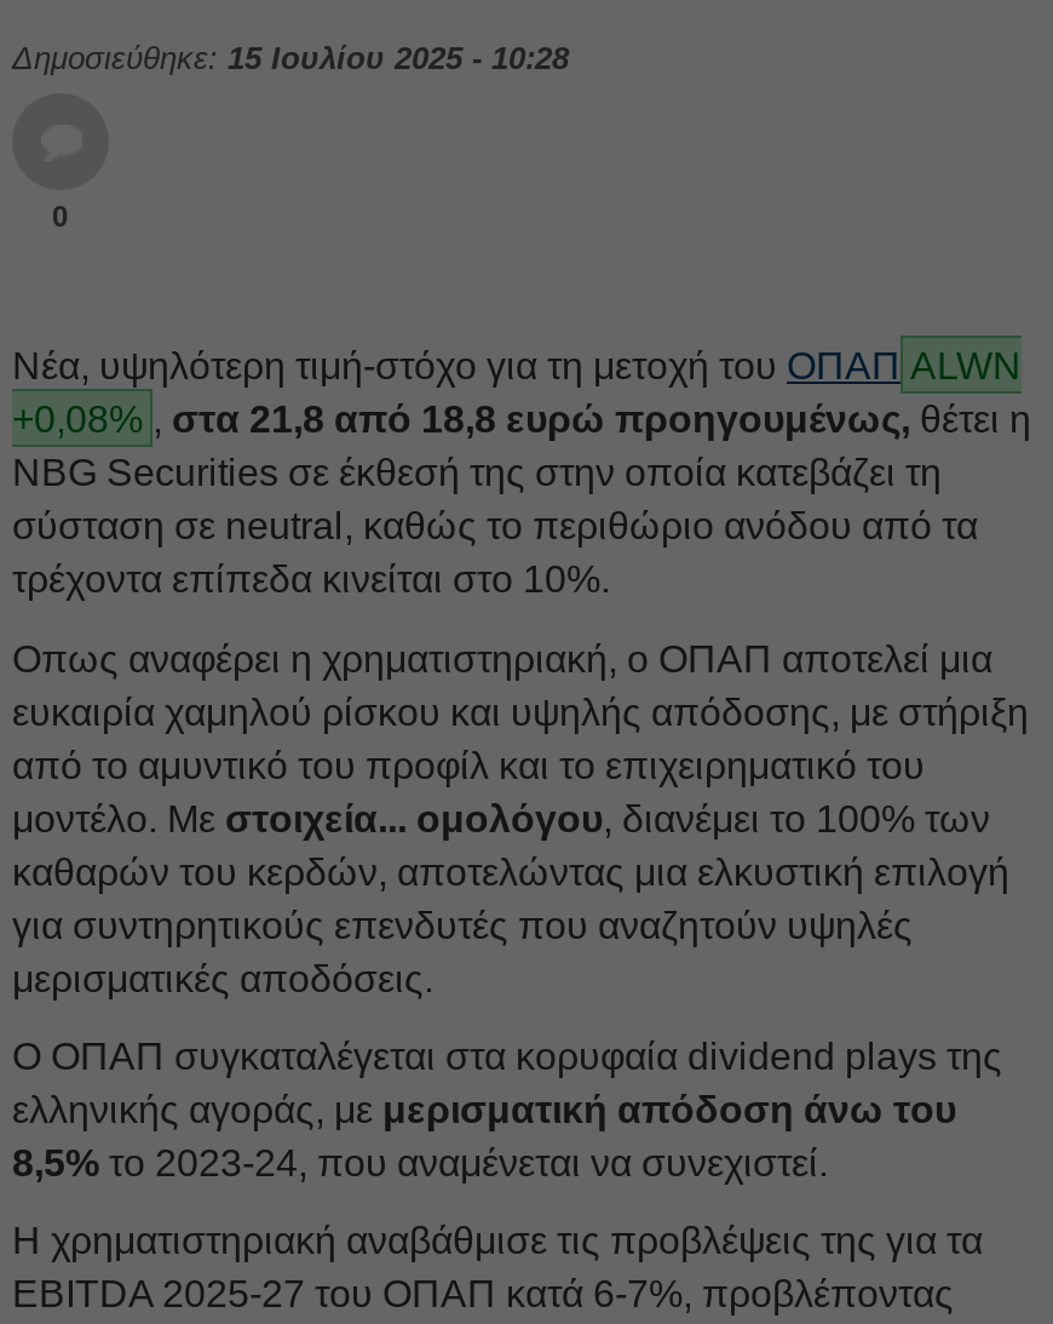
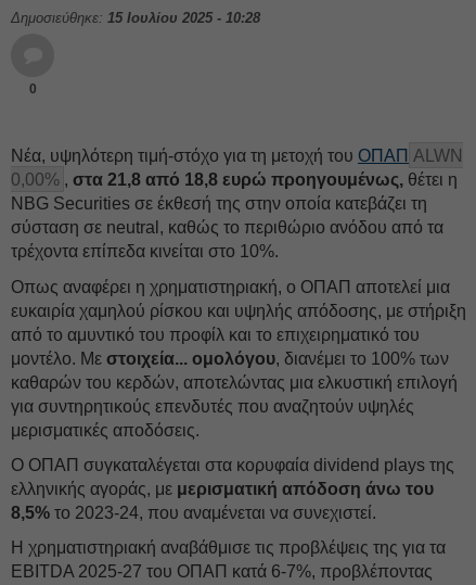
- +0,08% , στα 21,8 από 18,8 ευρώ προηγουμένως, θέτει η
+ 0,00% , στα 21,8 από 18,8 ευρώ προηγουμένως, θέτει η
